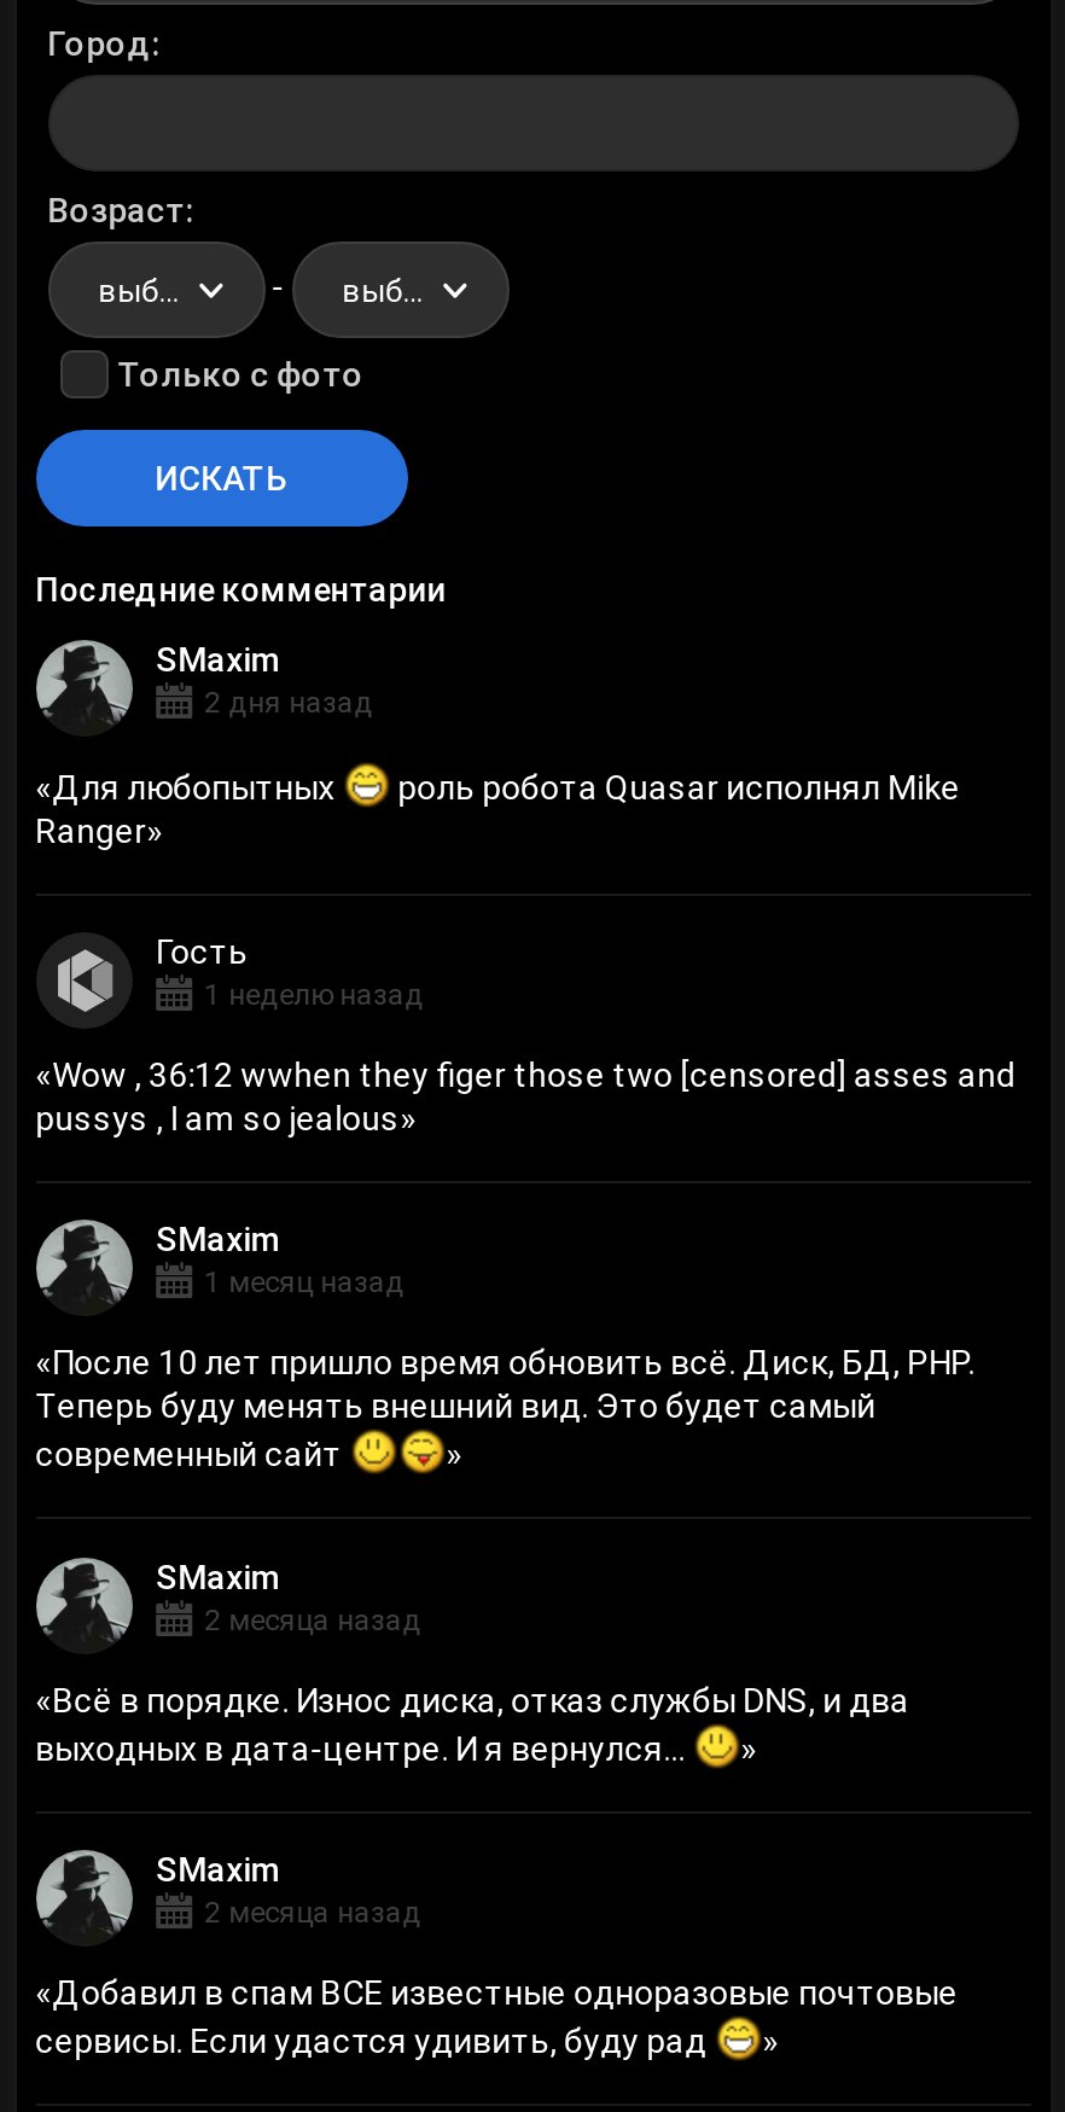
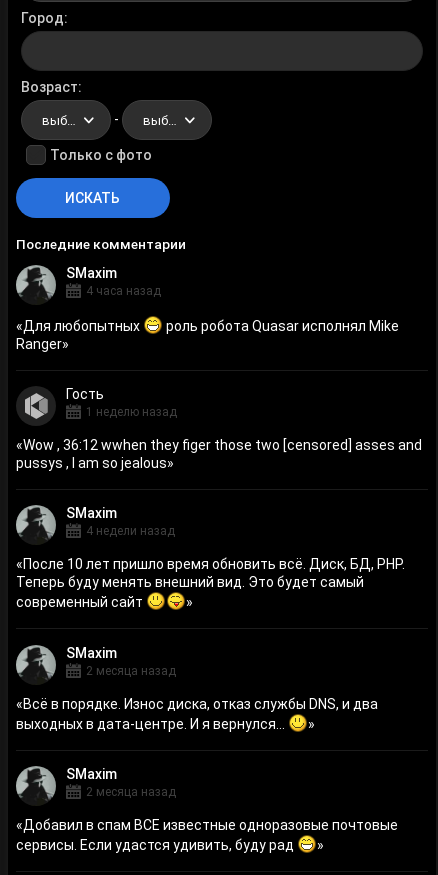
- 2 дня назад
+ 4 часа назад

- 1 месяц назад
+ 4 недели назад
